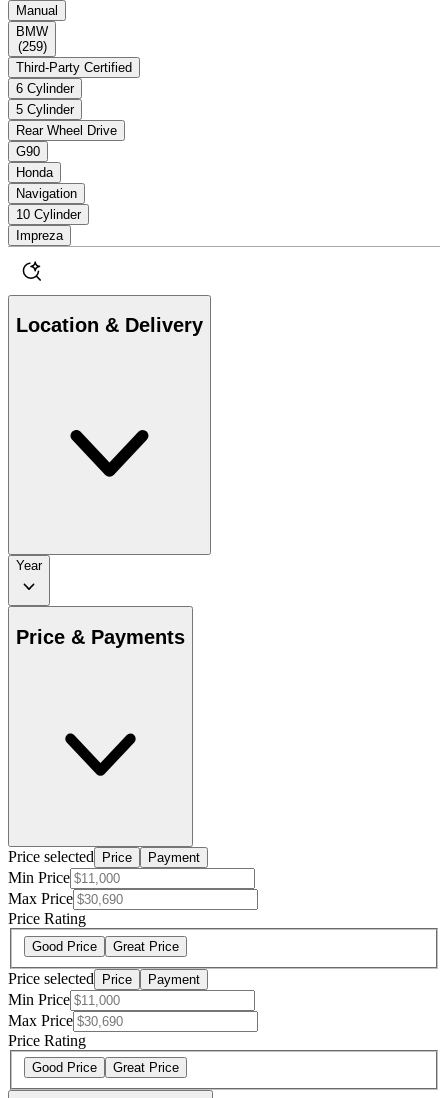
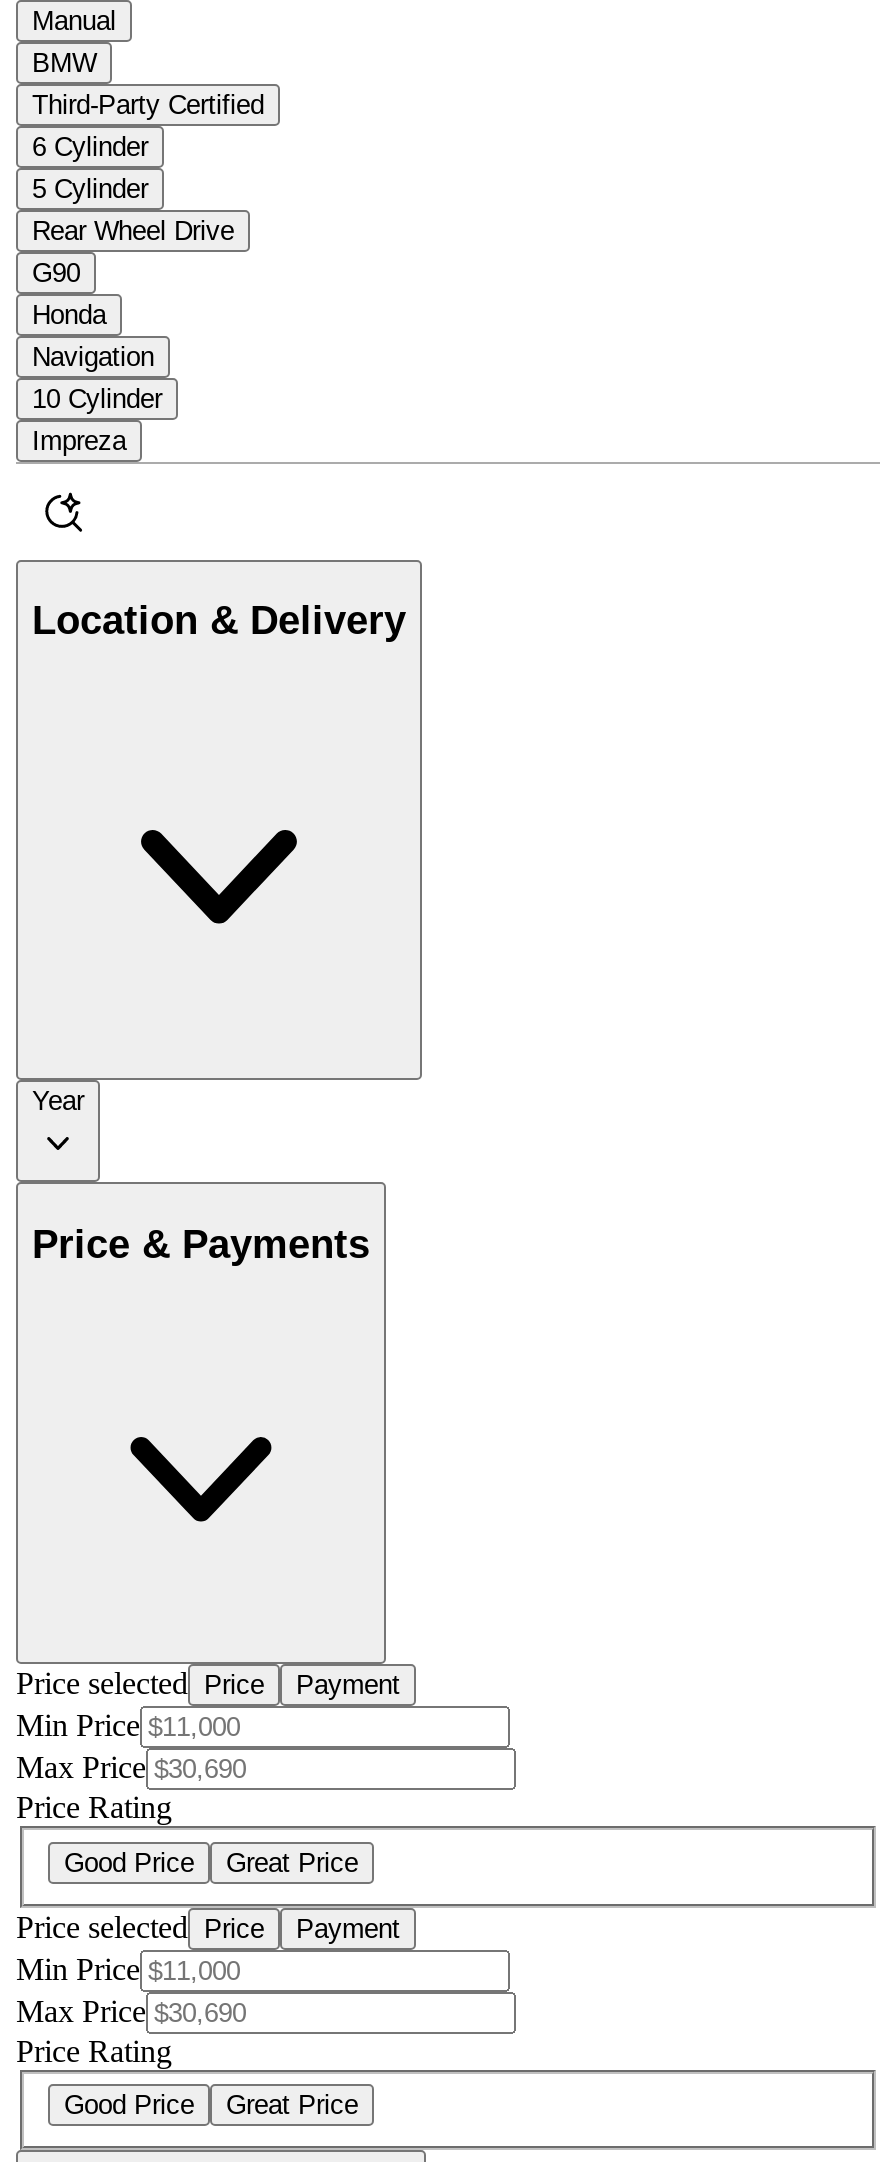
- (259)
